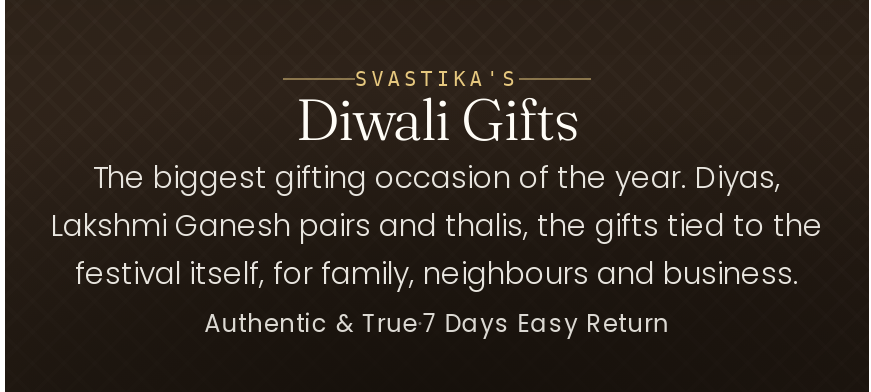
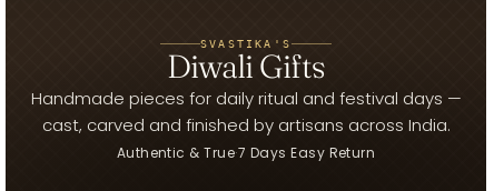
- The biggest gifting occasion of the year. Diyas,
- Lakshmi Ganesh pairs and thalis, the gifts tied to the
- festival itself, for family, neighbours and business.
+ Handmade pieces for daily ritual and festival days —
+ cast, carved and finished by artisans across India.
